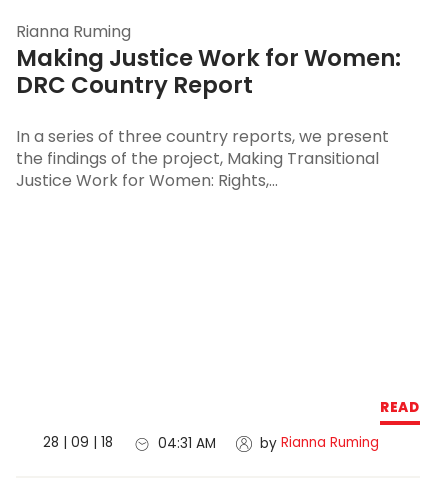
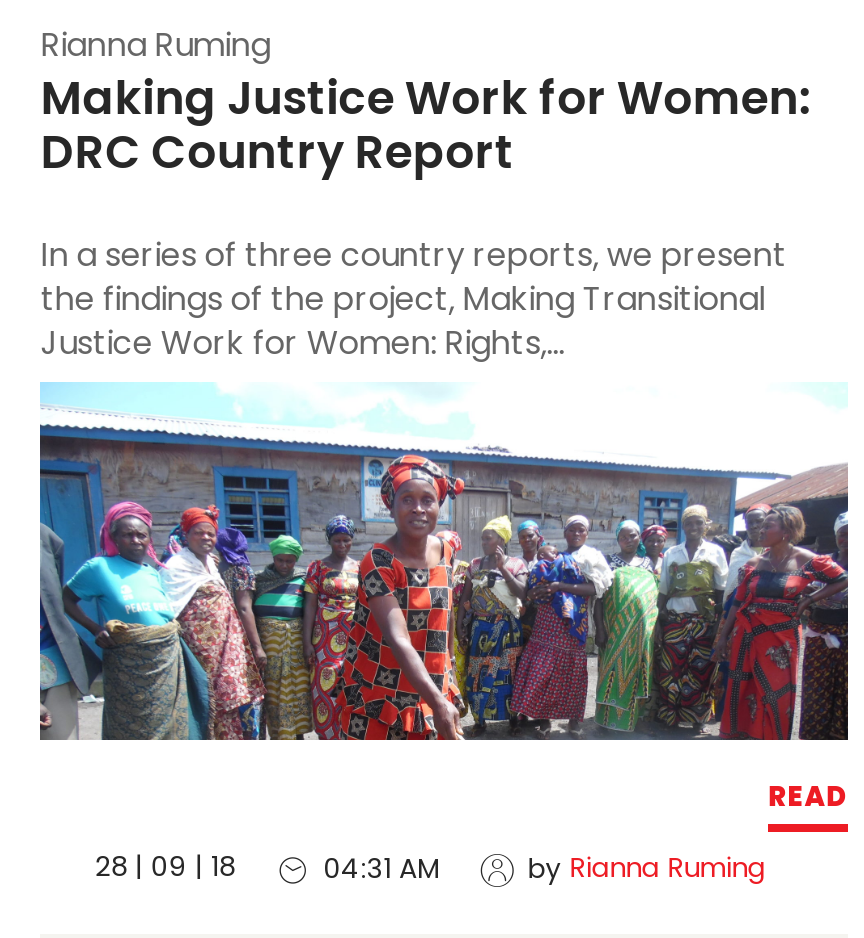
+ [image]
